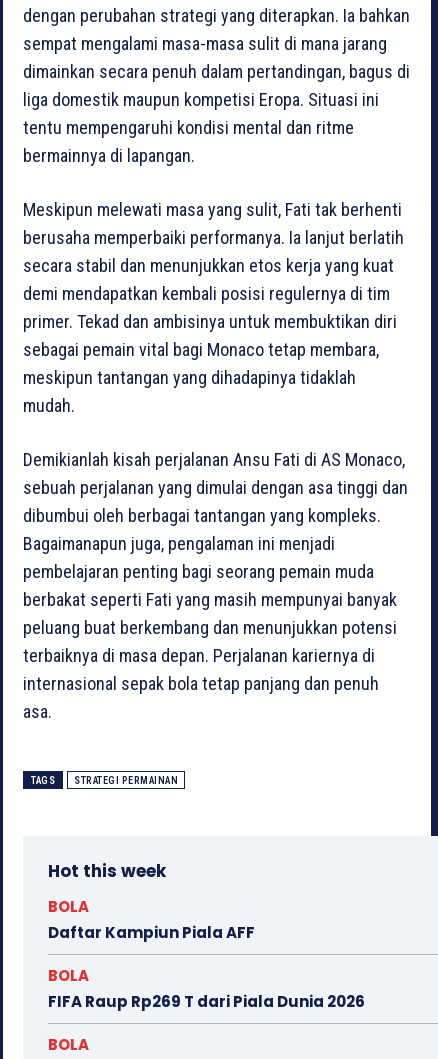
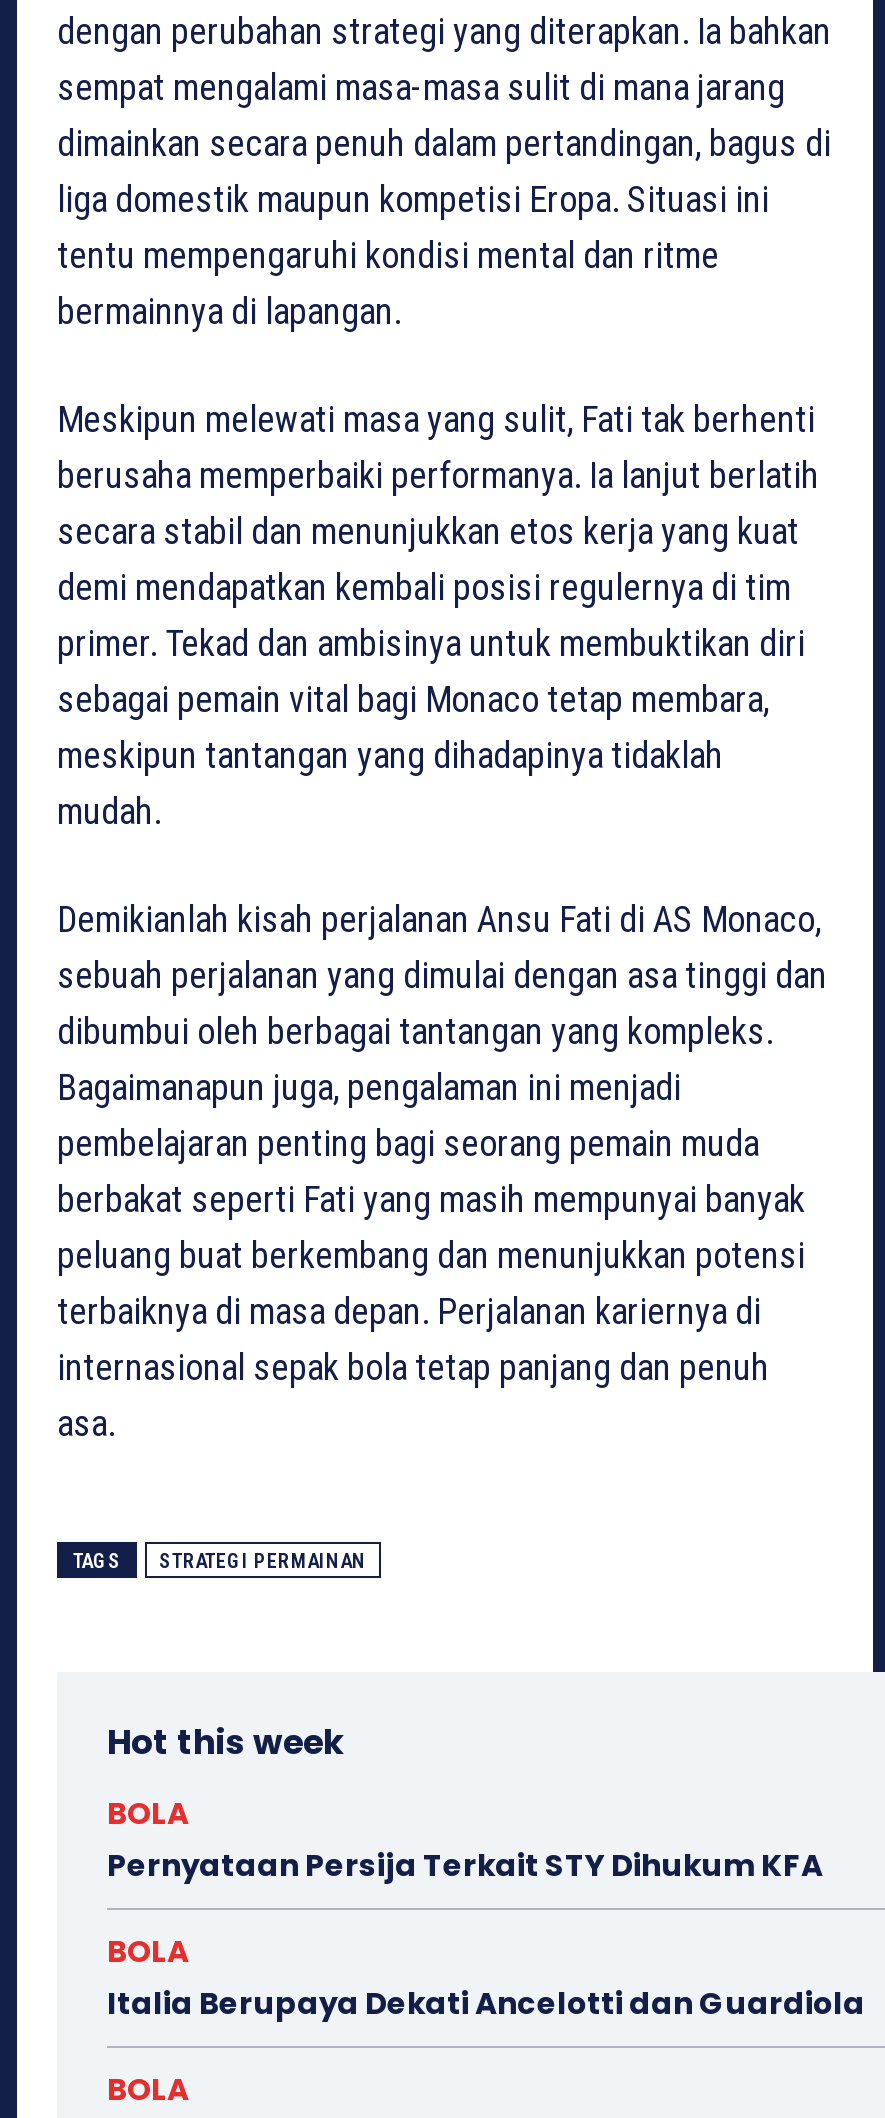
- Daftar Kampiun Piala AFF
+ Pernyataan Persija Terkait STY Dihukum KFA

- FIFA Raup Rp269 T dari Piala Dunia 2026
+ Italia Berupaya Dekati Ancelotti dan Guardiola
